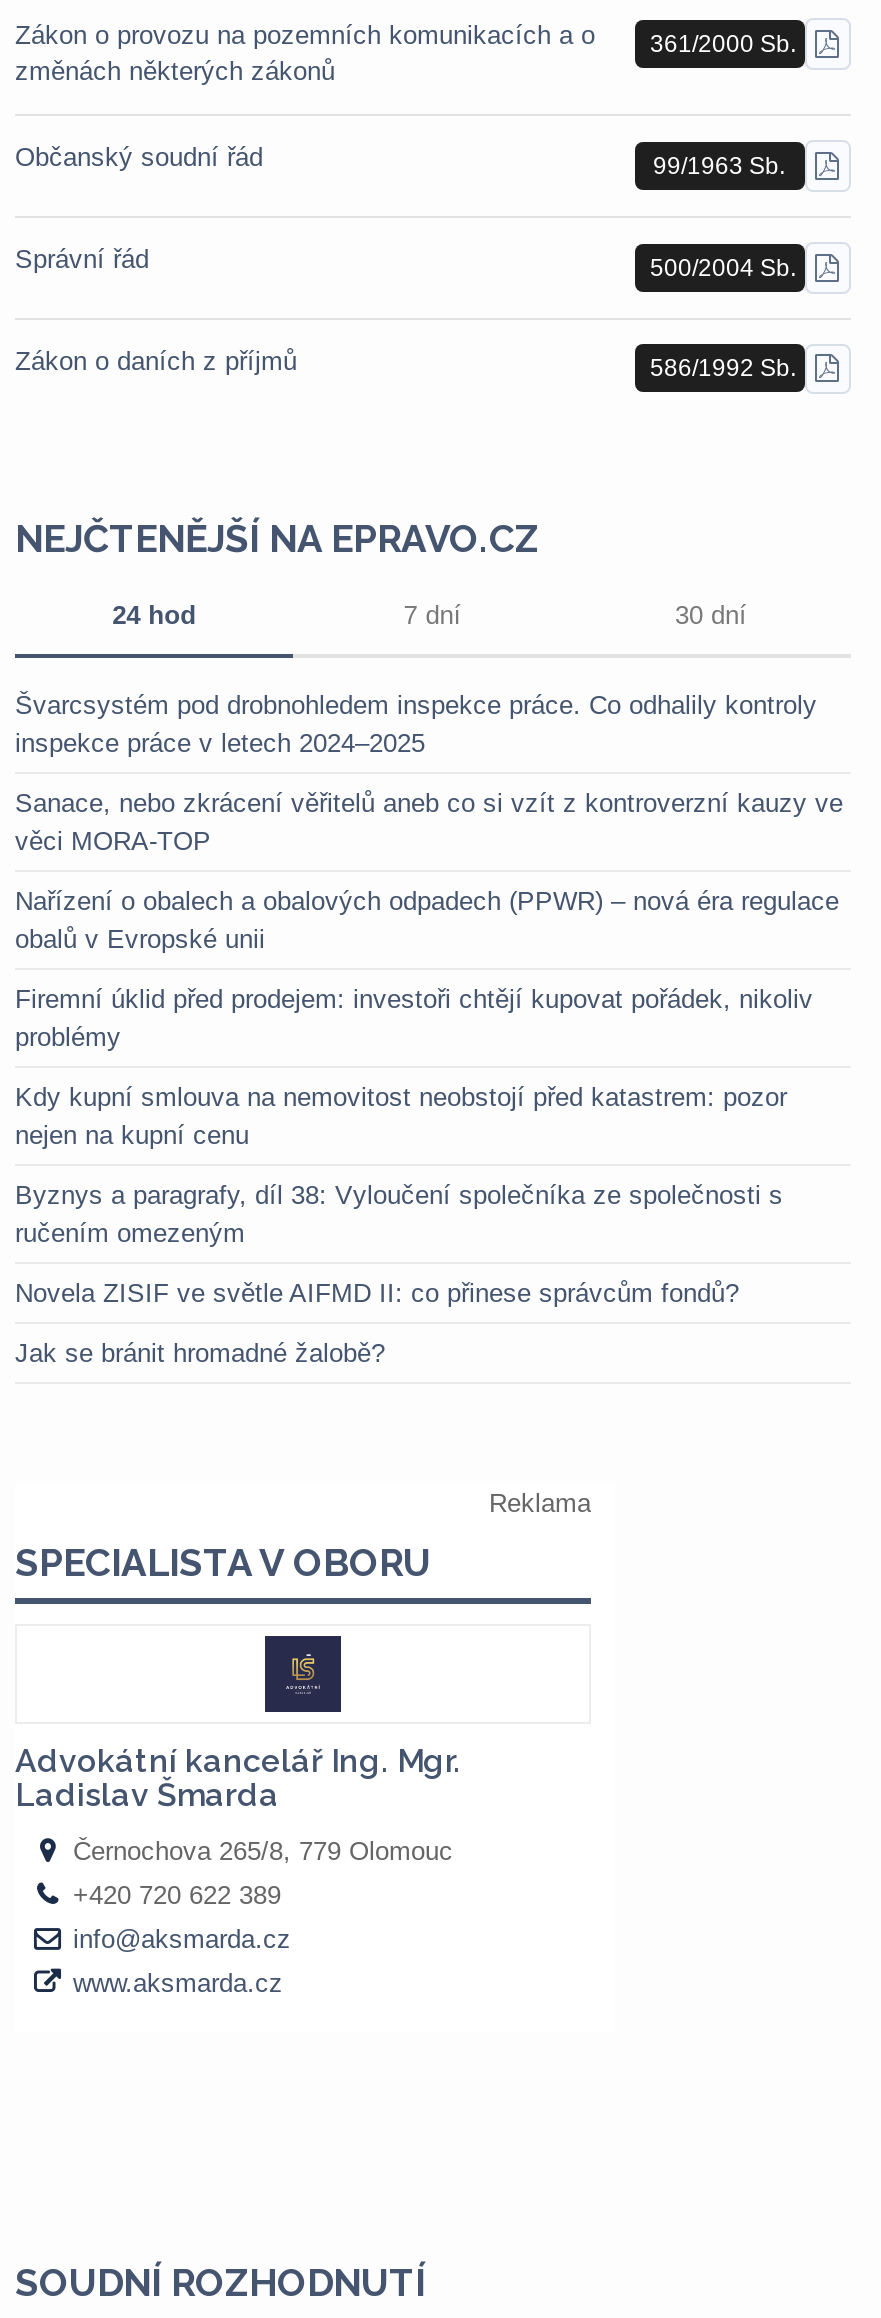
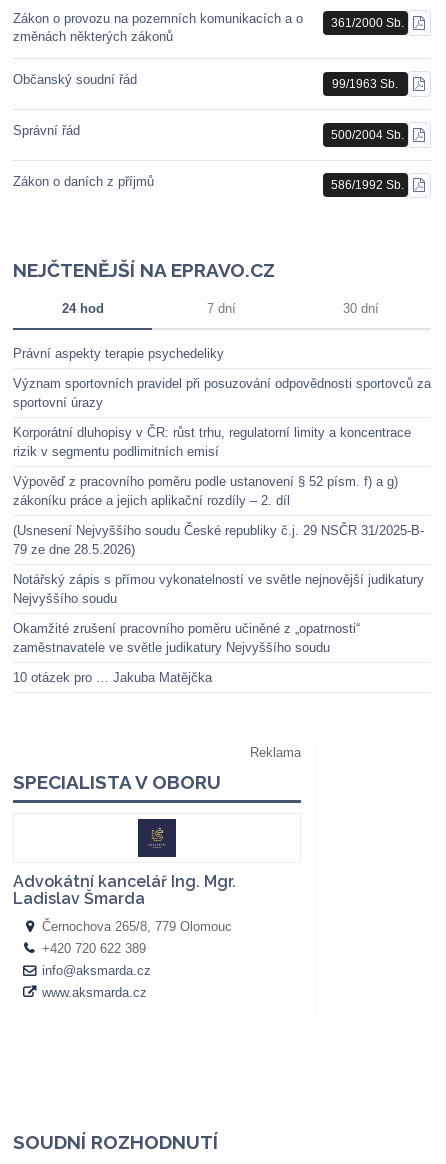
- Švarcsystém pod drobnohledem inspekce práce. Co odhalily kontroly
- inspekce práce v letech 2024–2025
+ Právní aspekty terapie psychedeliky

- Sanace, nebo zkrácení věřitelů aneb co si vzít z kontroverzní kauzy ve
- věci MORA-TOP
+ Význam sportovních pravidel při posuzování odpovědnosti sportovců za
+ sportovní úrazy

- Nařízení o obalech a obalových odpadech (PPWR) – nová éra regulace
- obalů v Evropské unii
+ Korporátní dluhopisy v ČR: růst trhu, regulatorní limity a koncentrace
+ rizik v segmentu podlimitních emisí

- Firemní úklid před prodejem: investoři chtějí kupovat pořádek, nikoliv
- problémy
+ Výpověď z pracovního poměru podle ustanovení § 52 písm. f) a g)
+ zákoníku práce a jejich aplikační rozdíly – 2. díl

- Kdy kupní smlouva na nemovitost neobstojí před katastrem: pozor
- nejen na kupní cenu
+ (Usnesení Nejvyššího soudu České republiky č.j. 29 NSČR 31/2025-B-
+ 79 ze dne 28.5.2026)

- Byznys a paragrafy, díl 38: Vyloučení společníka ze společnosti s
- ručením omezeným
+ Notářský zápis s přímou vykonatelností ve světle nejnovější judikatury
+ Nejvyššího soudu

- Novela ZISIF ve světle AIFMD II: co přinese správcům fondů?
+ Okamžité zrušení pracovního poměru učiněné z „opatrnosti“
+ zaměstnavatele ve světle judikatury Nejvyššího soudu

- Jak se bránit hromadné žalobě?
+ 10 otázek pro … Jakuba Matějčka
